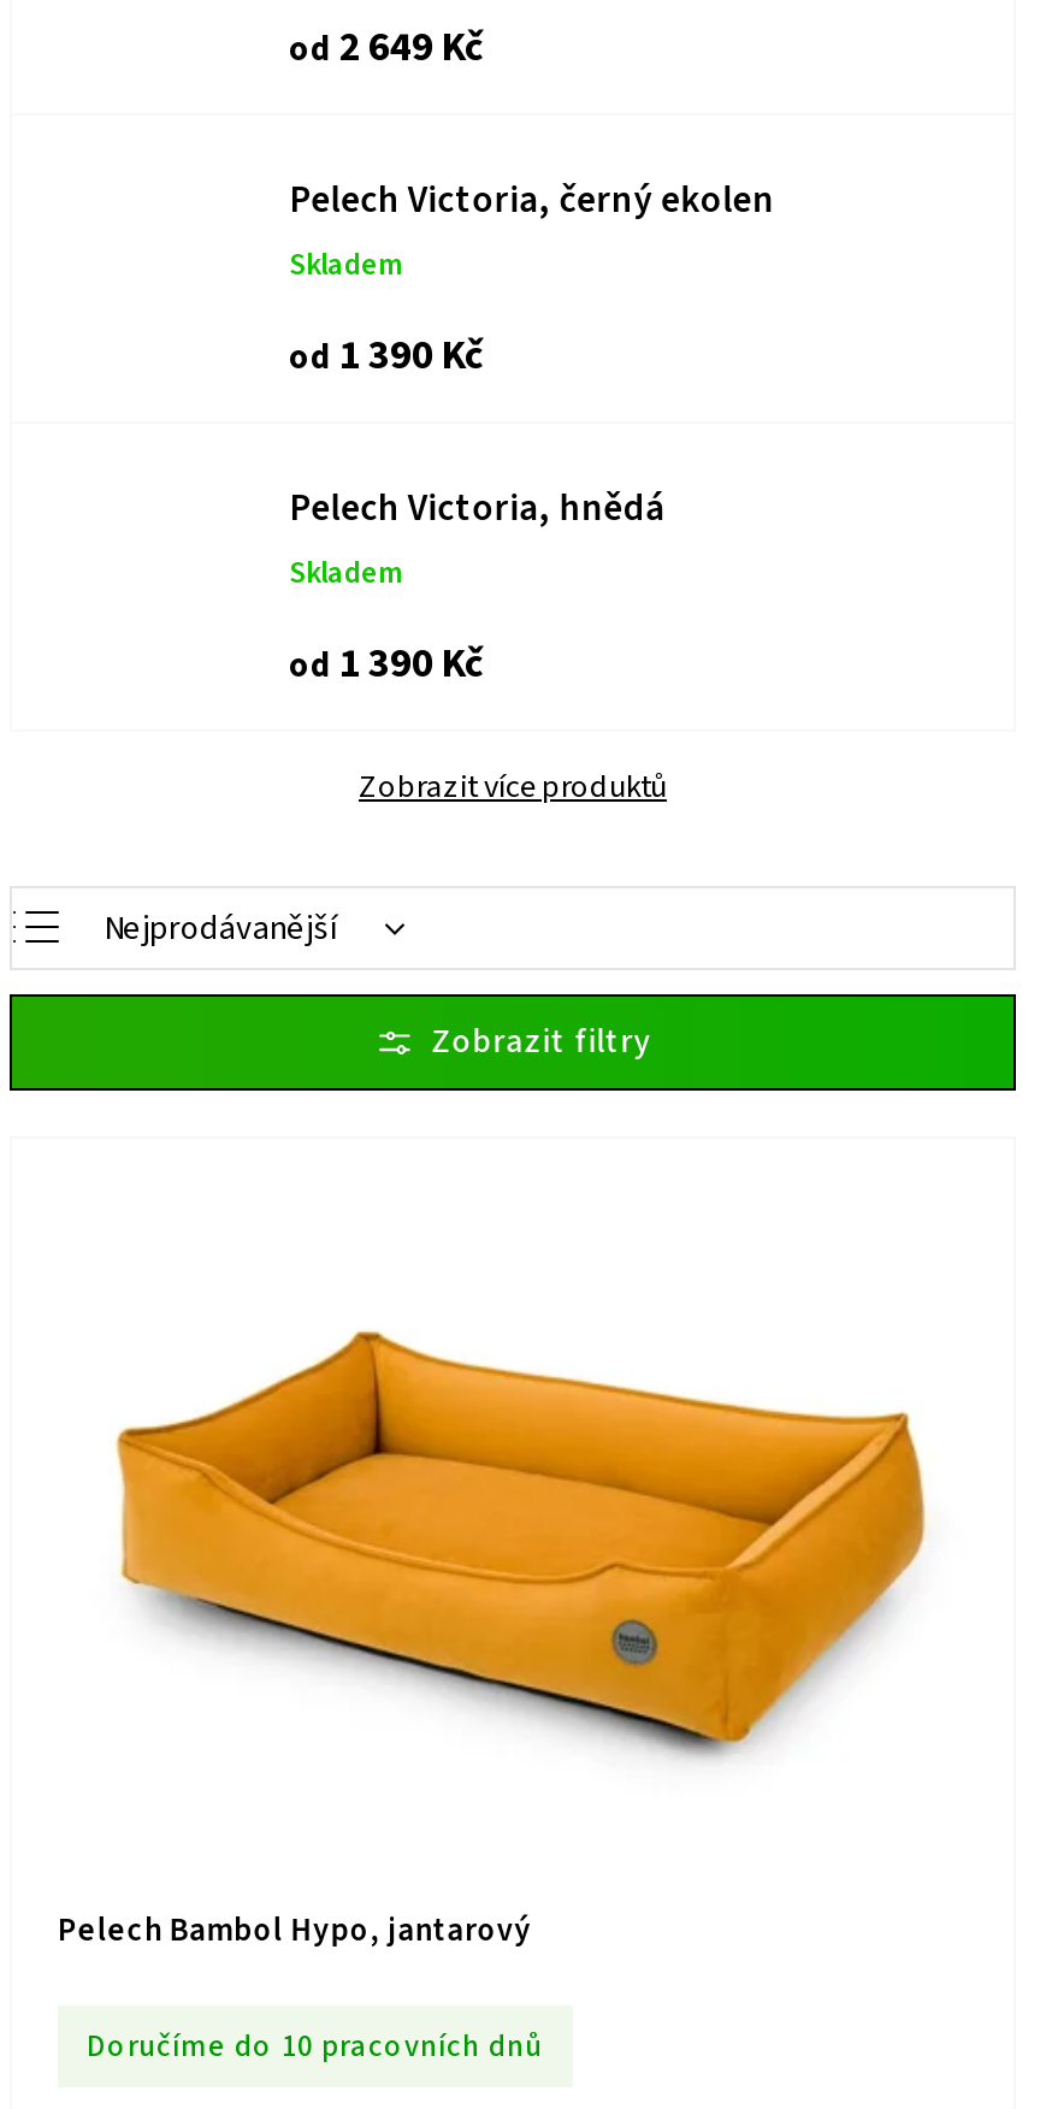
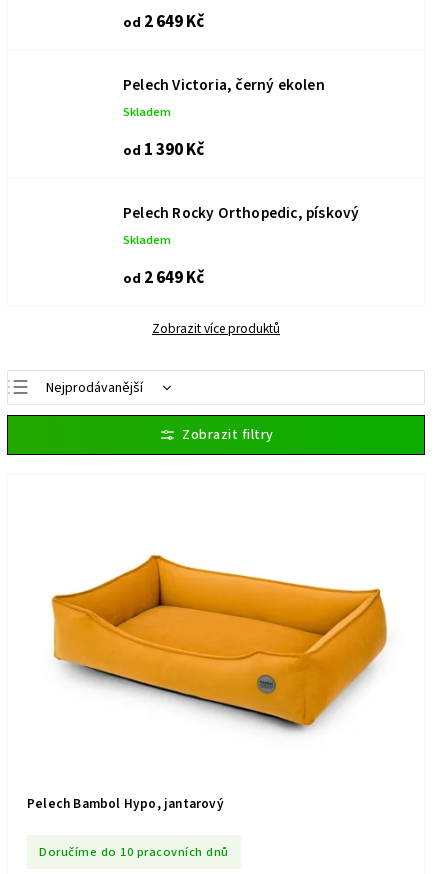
- Pelech Victoria, hnědá
+ Pelech Rocky Orthopedic, pískový

- od 1 390 Kč
+ od 2 649 Kč
